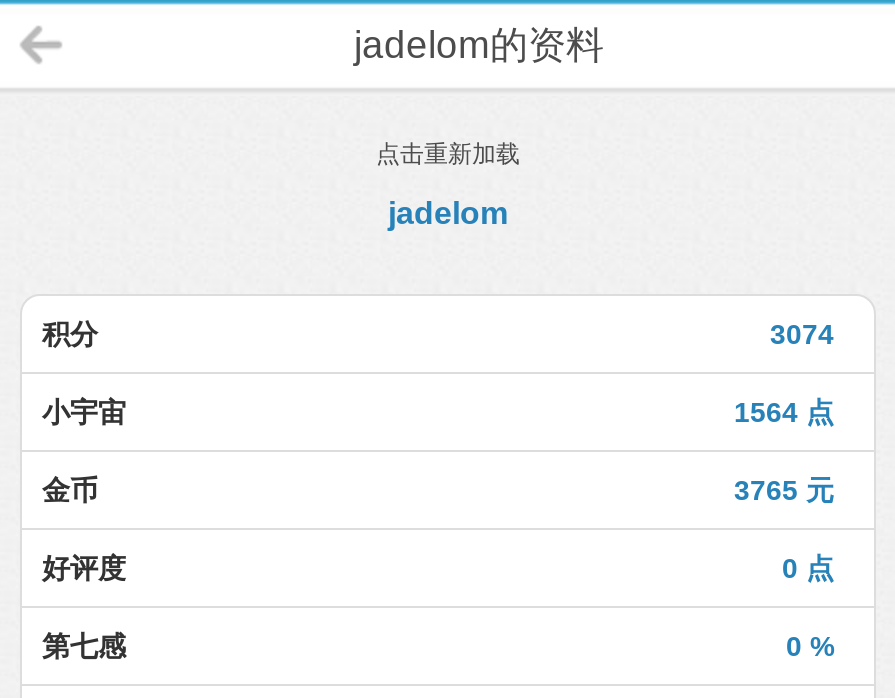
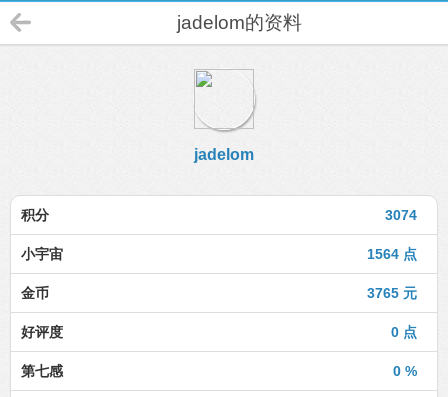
- 点击重新加载
